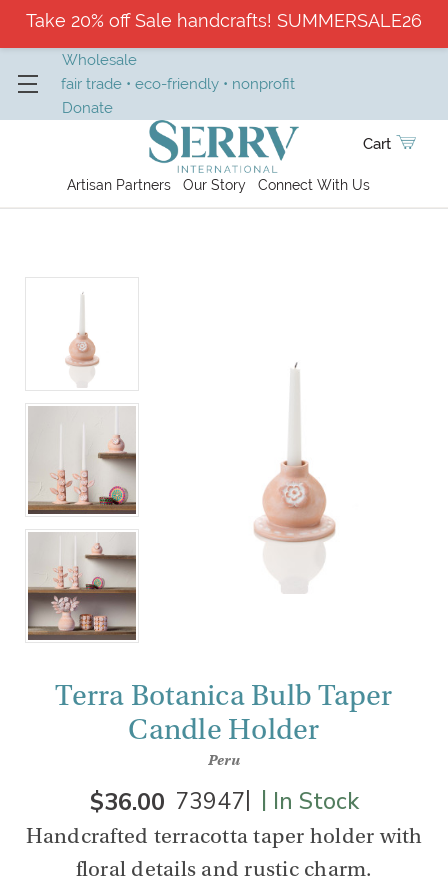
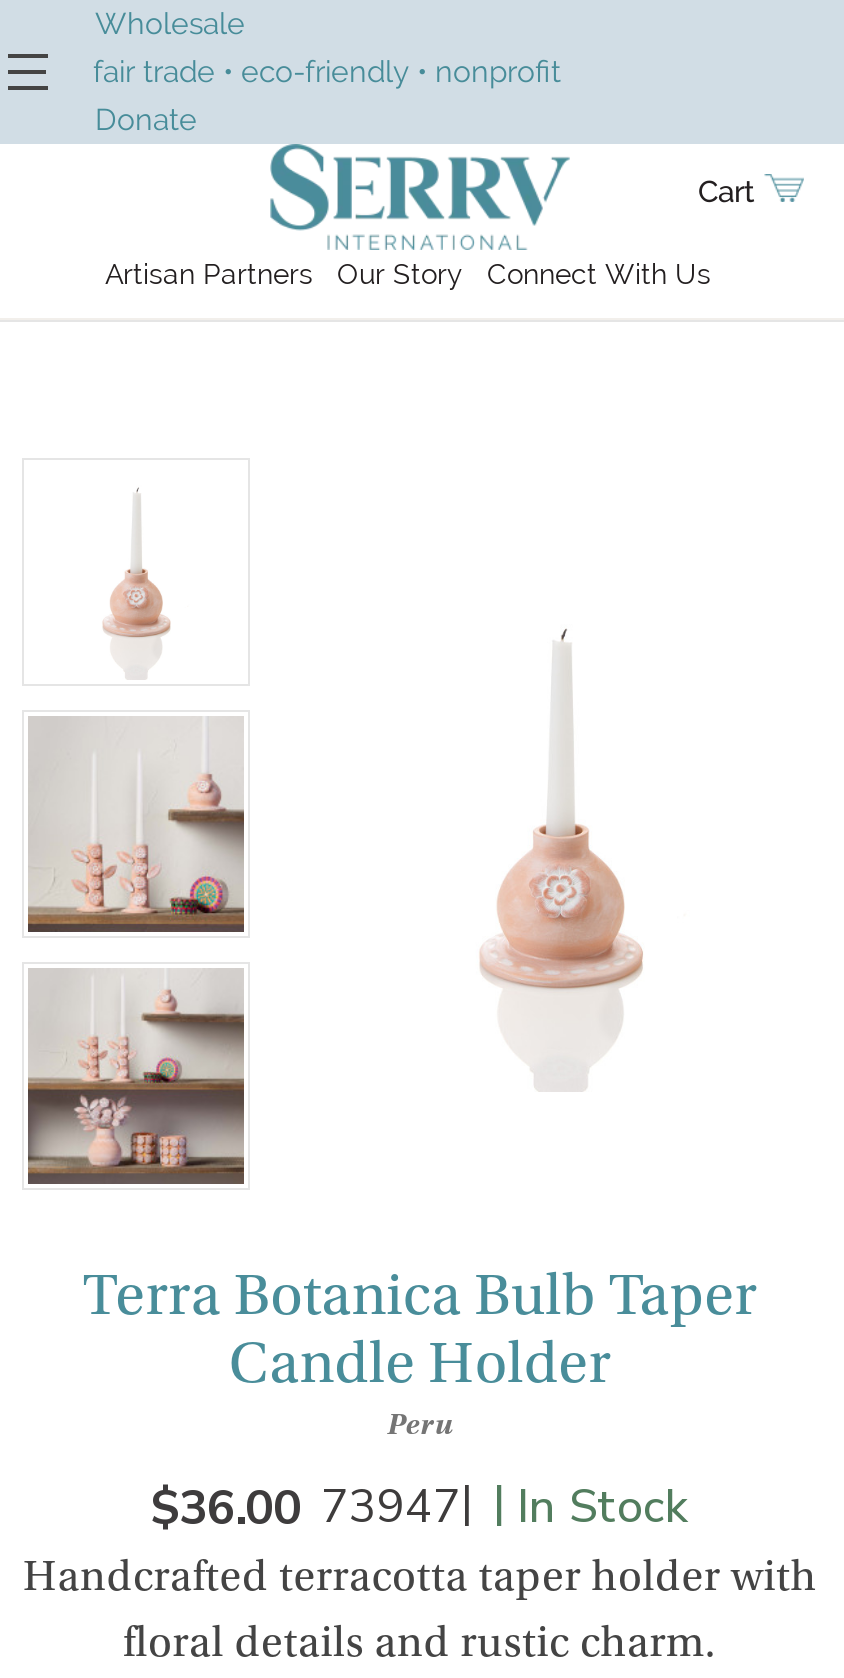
- Take 20% off Sale handcrafts! SUMMERSALE26
